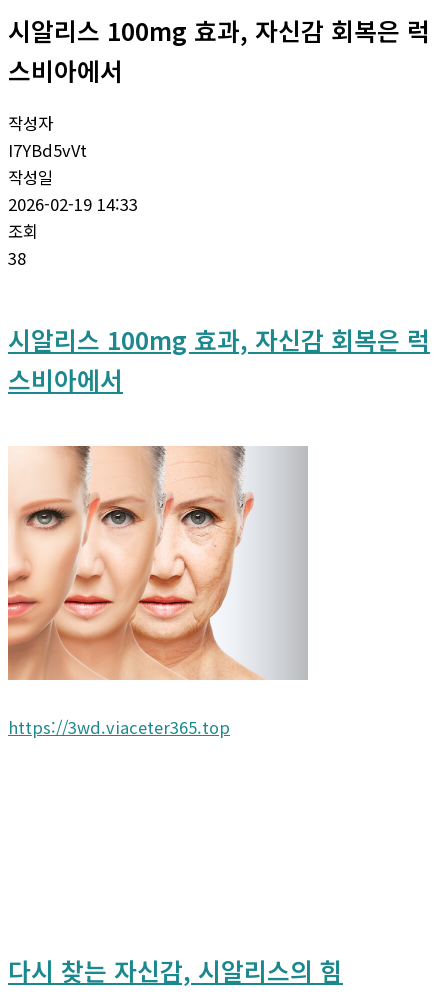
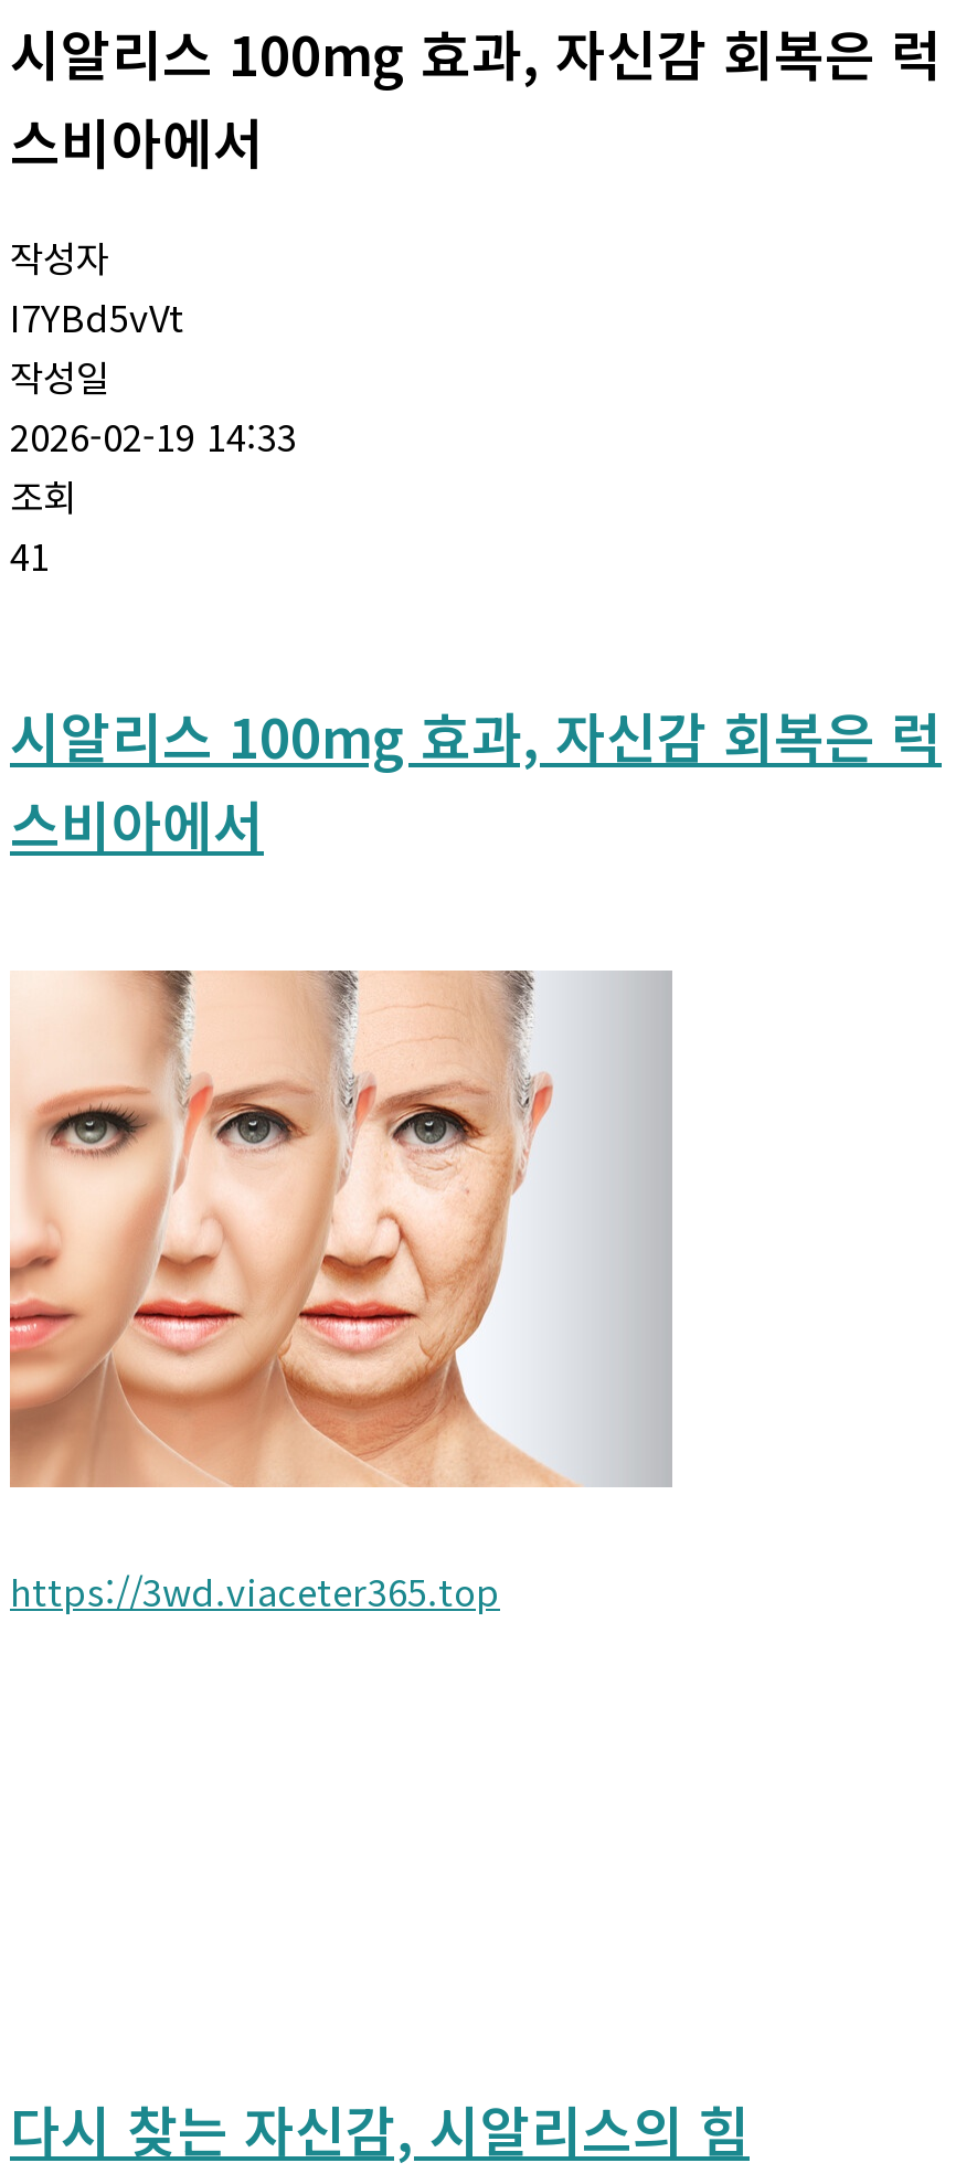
- 38
+ 41
